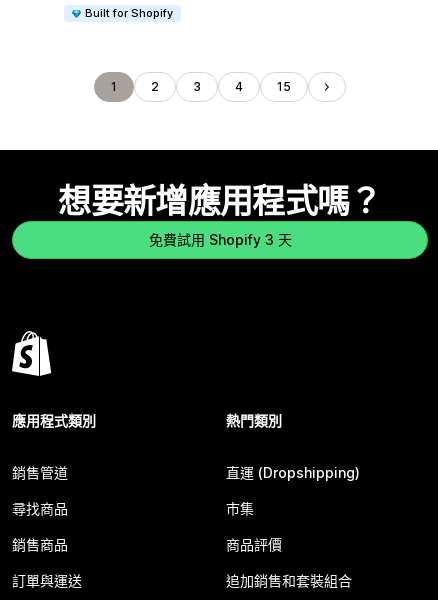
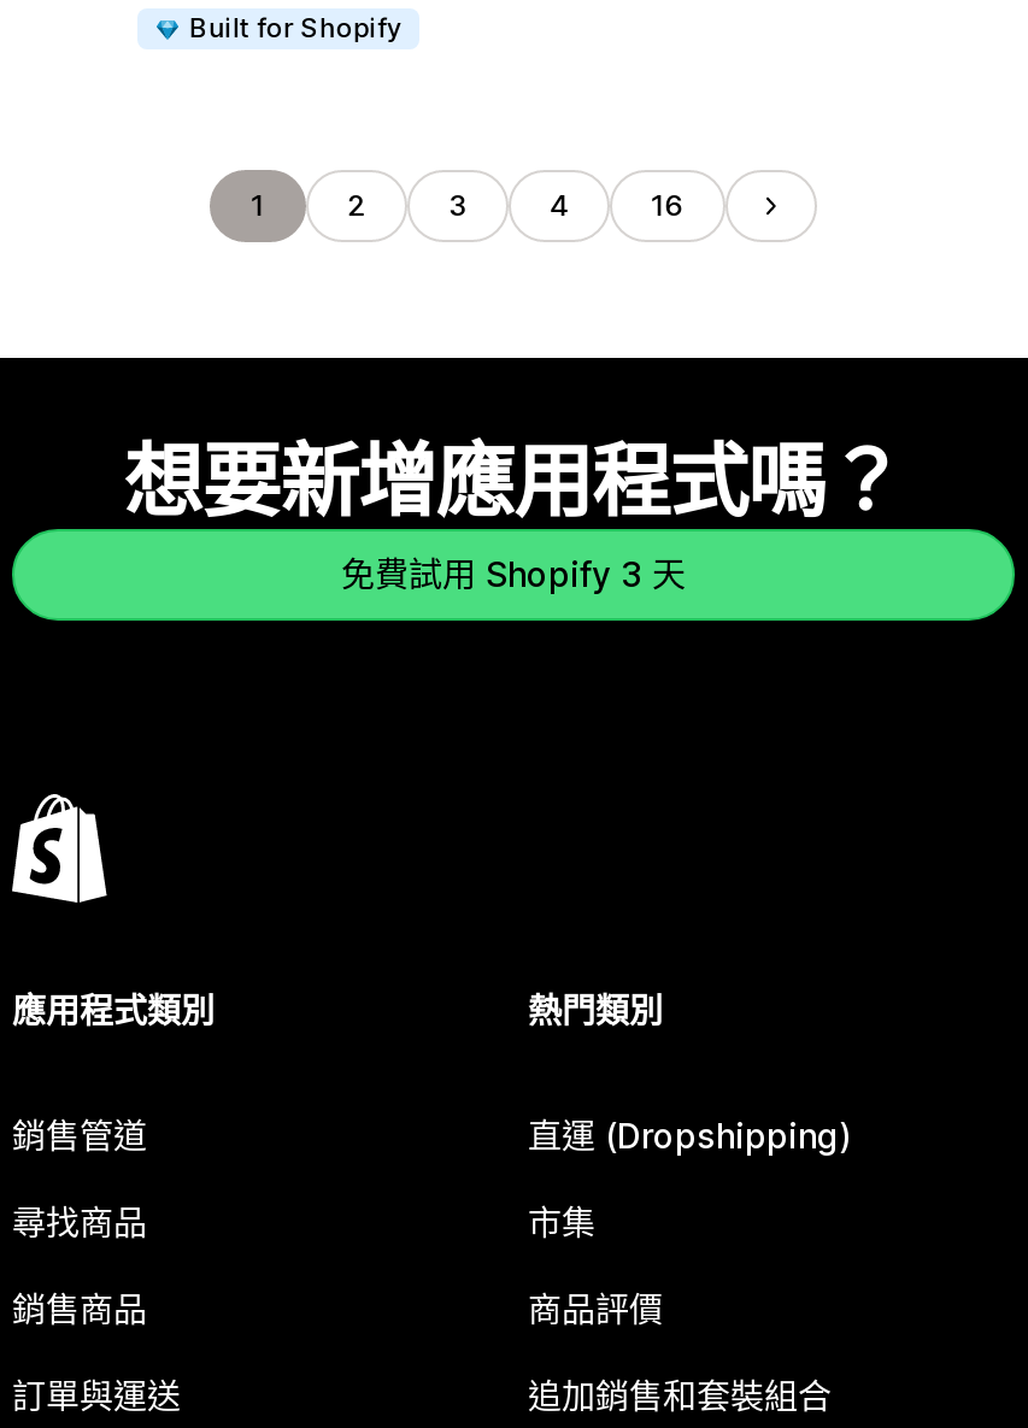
- 15
+ 16
